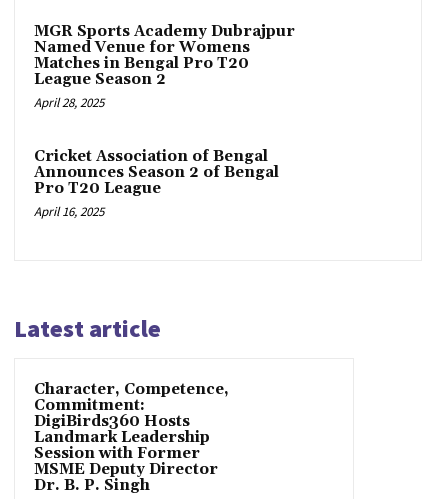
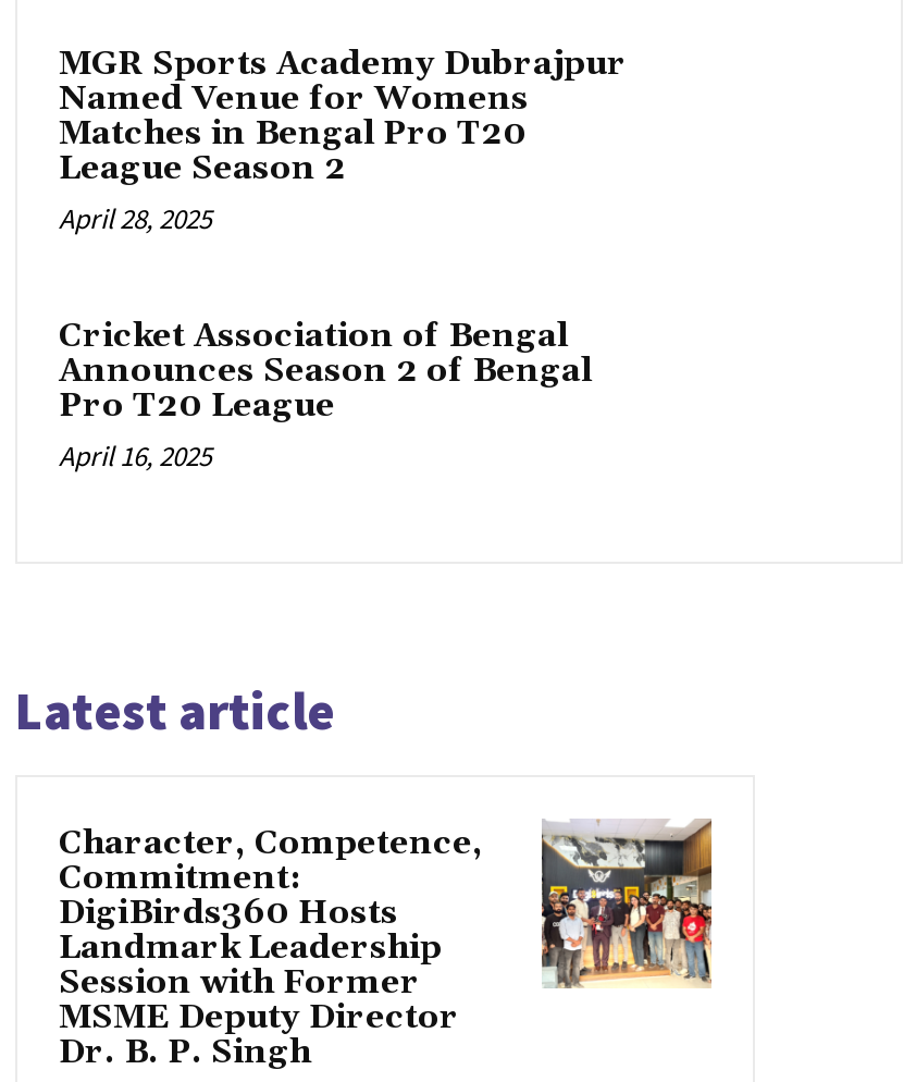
+ [image]
